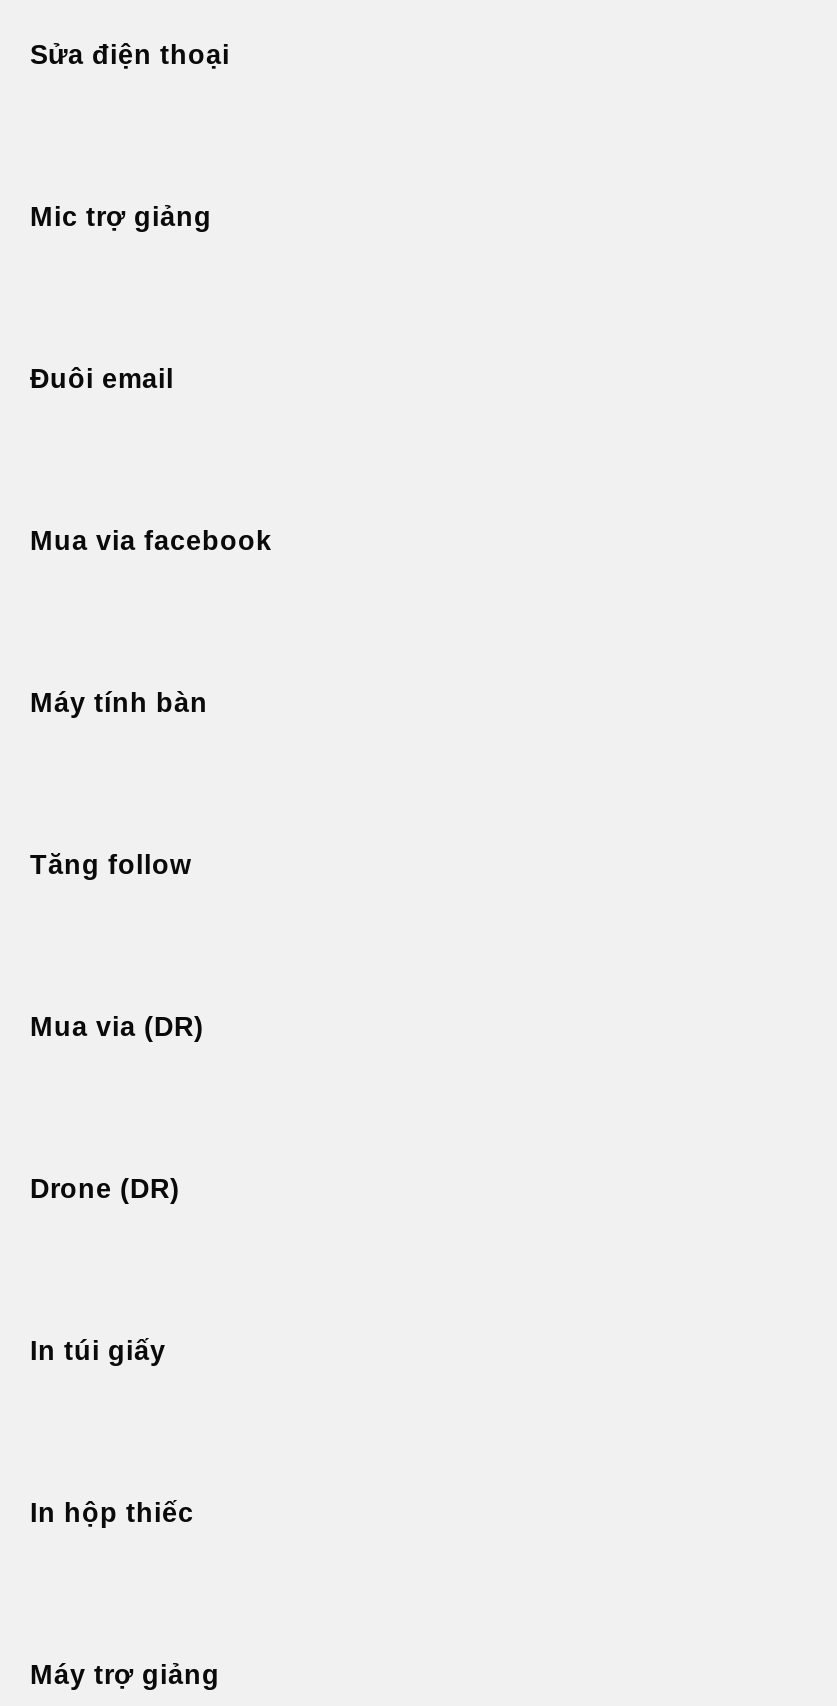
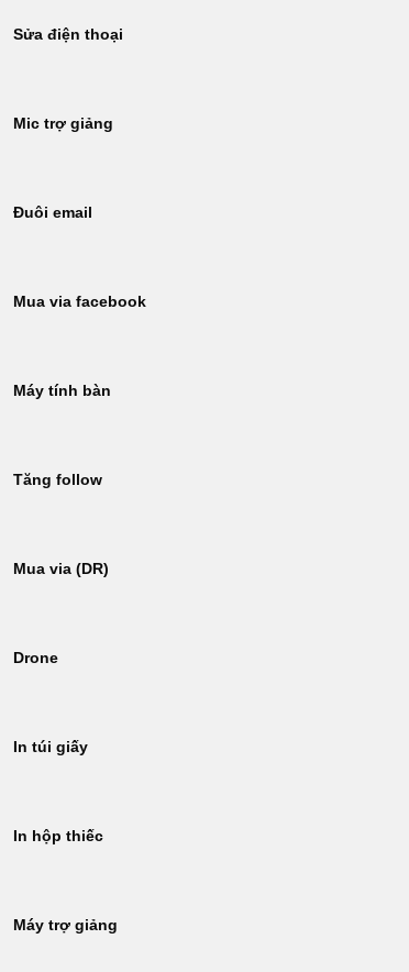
- Drone (DR)
+ Drone
